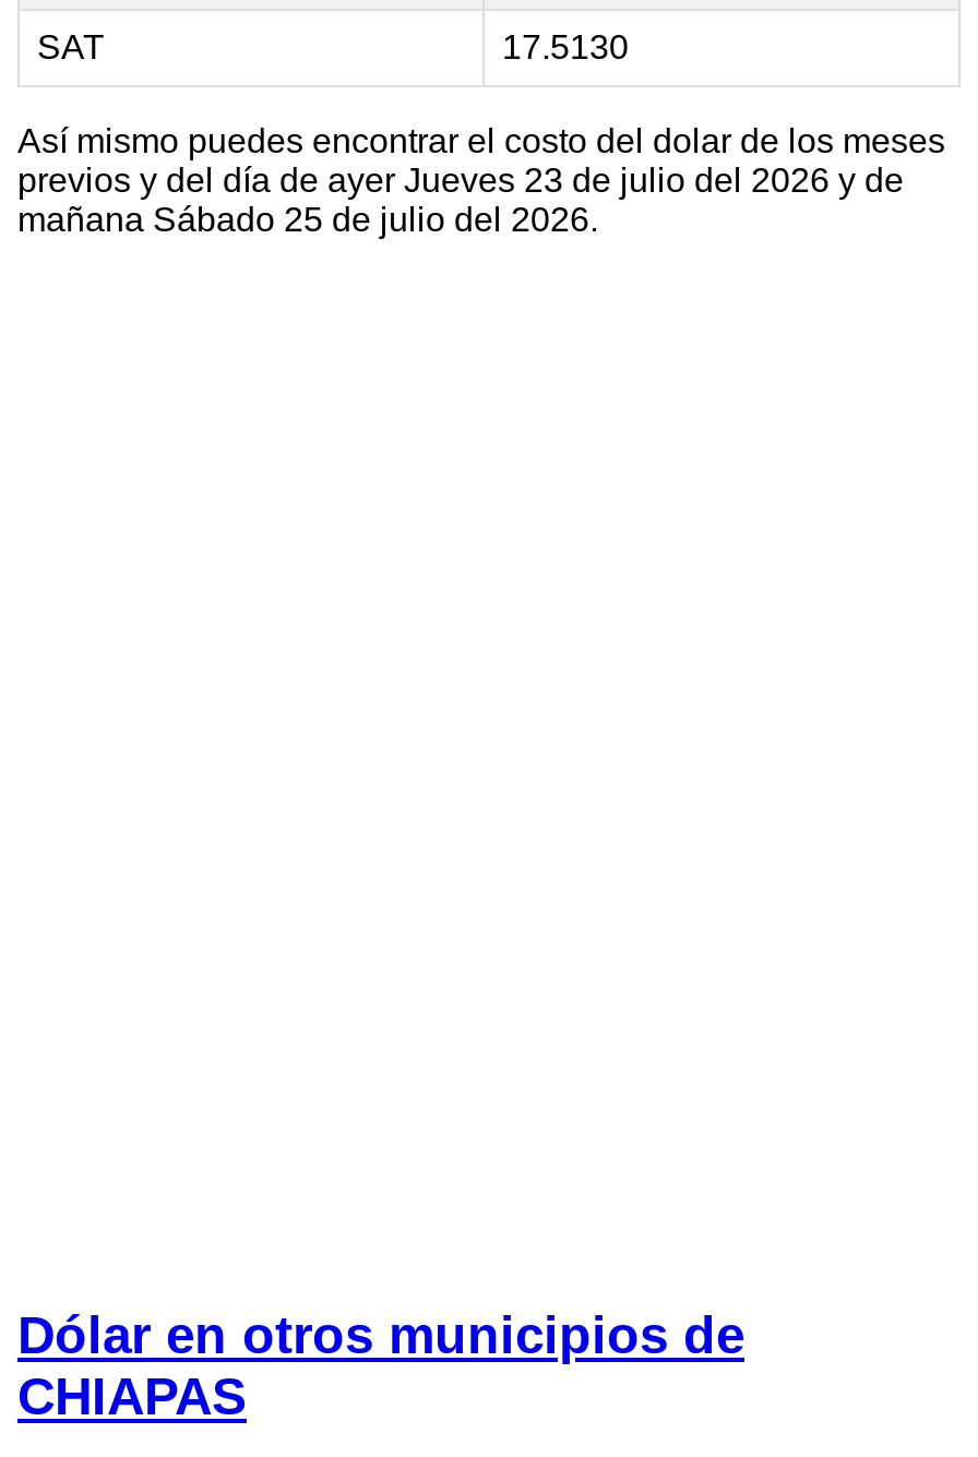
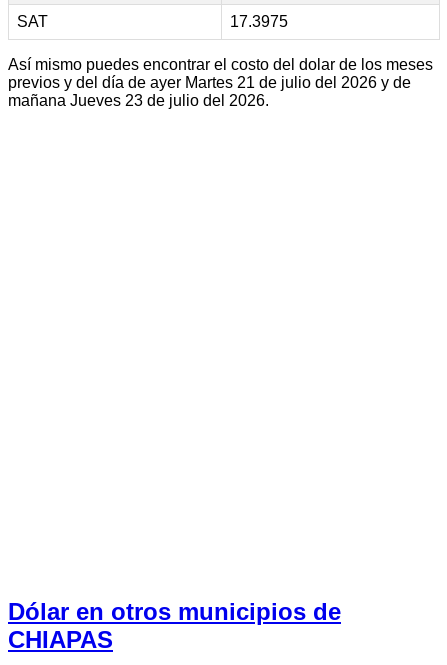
- 17.5130
+ 17.3975

- previos y del día de ayer Jueves 23 de julio del 2026 y de
+ previos y del día de ayer Martes 21 de julio del 2026 y de

- mañana Sábado 25 de julio del 2026.
+ mañana Jueves 23 de julio del 2026.
